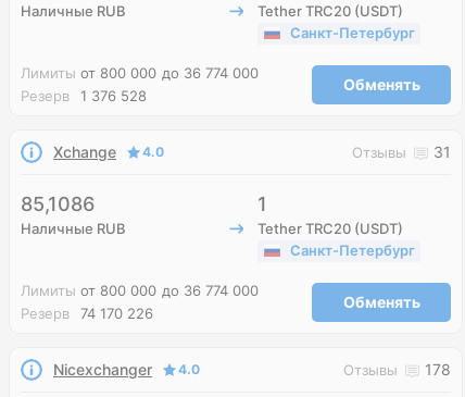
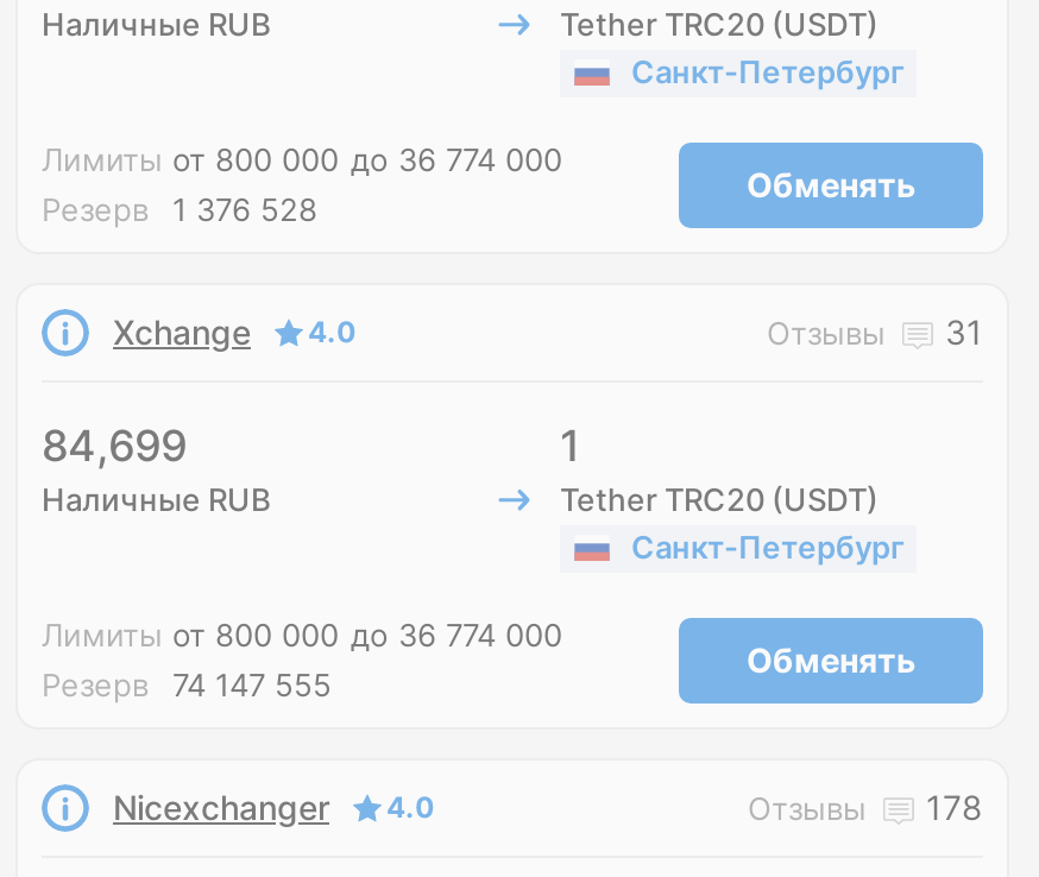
- 85,1086
+ 84,699

- Резерв 74 170 226
+ Резерв 74 147 555
